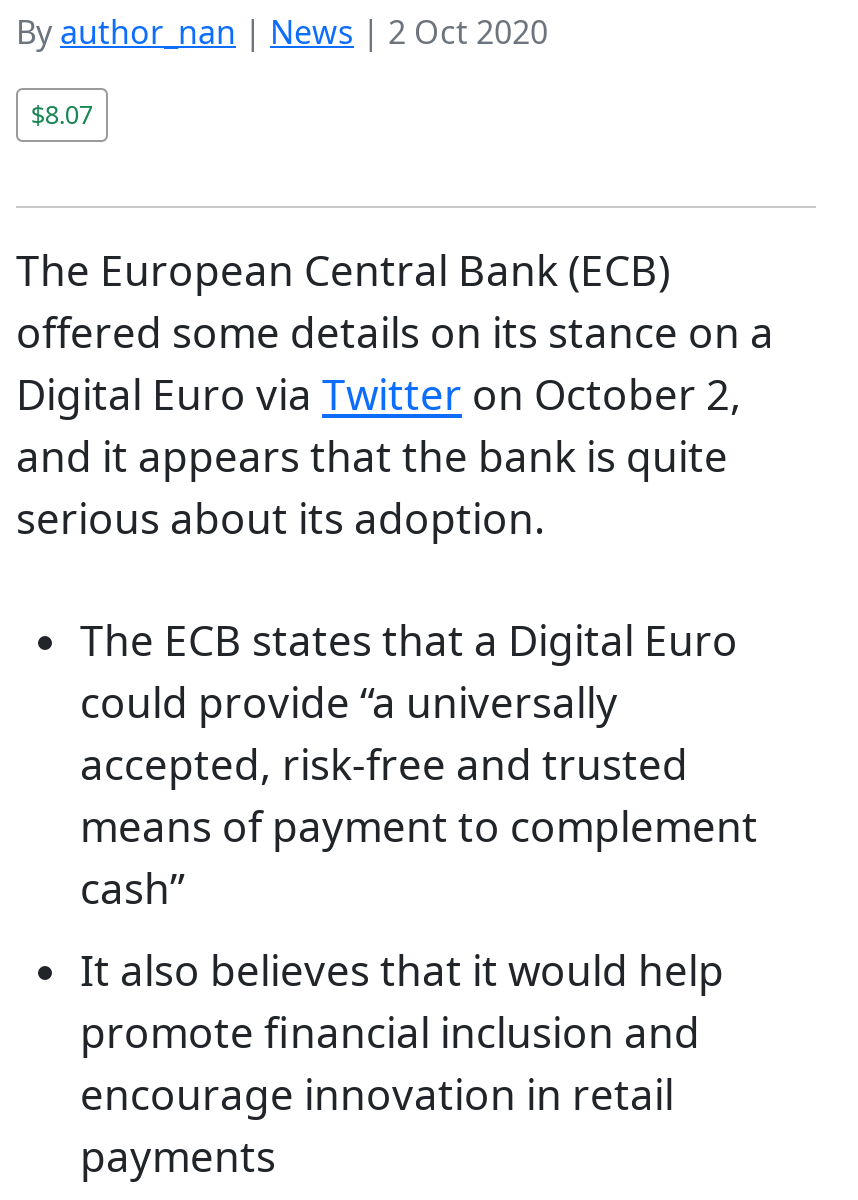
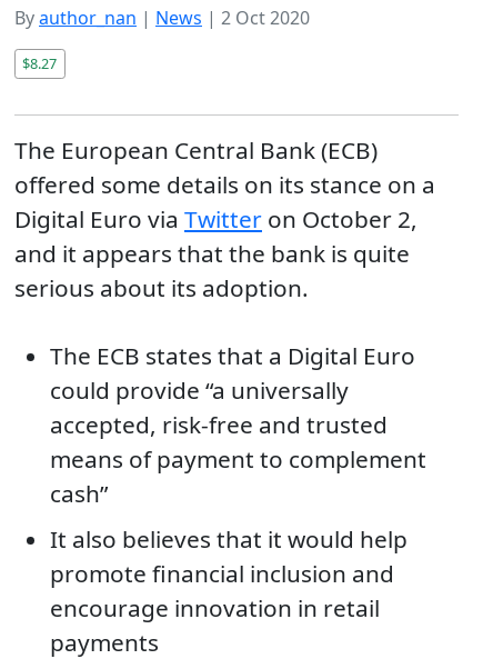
- $8.07
+ $8.27
